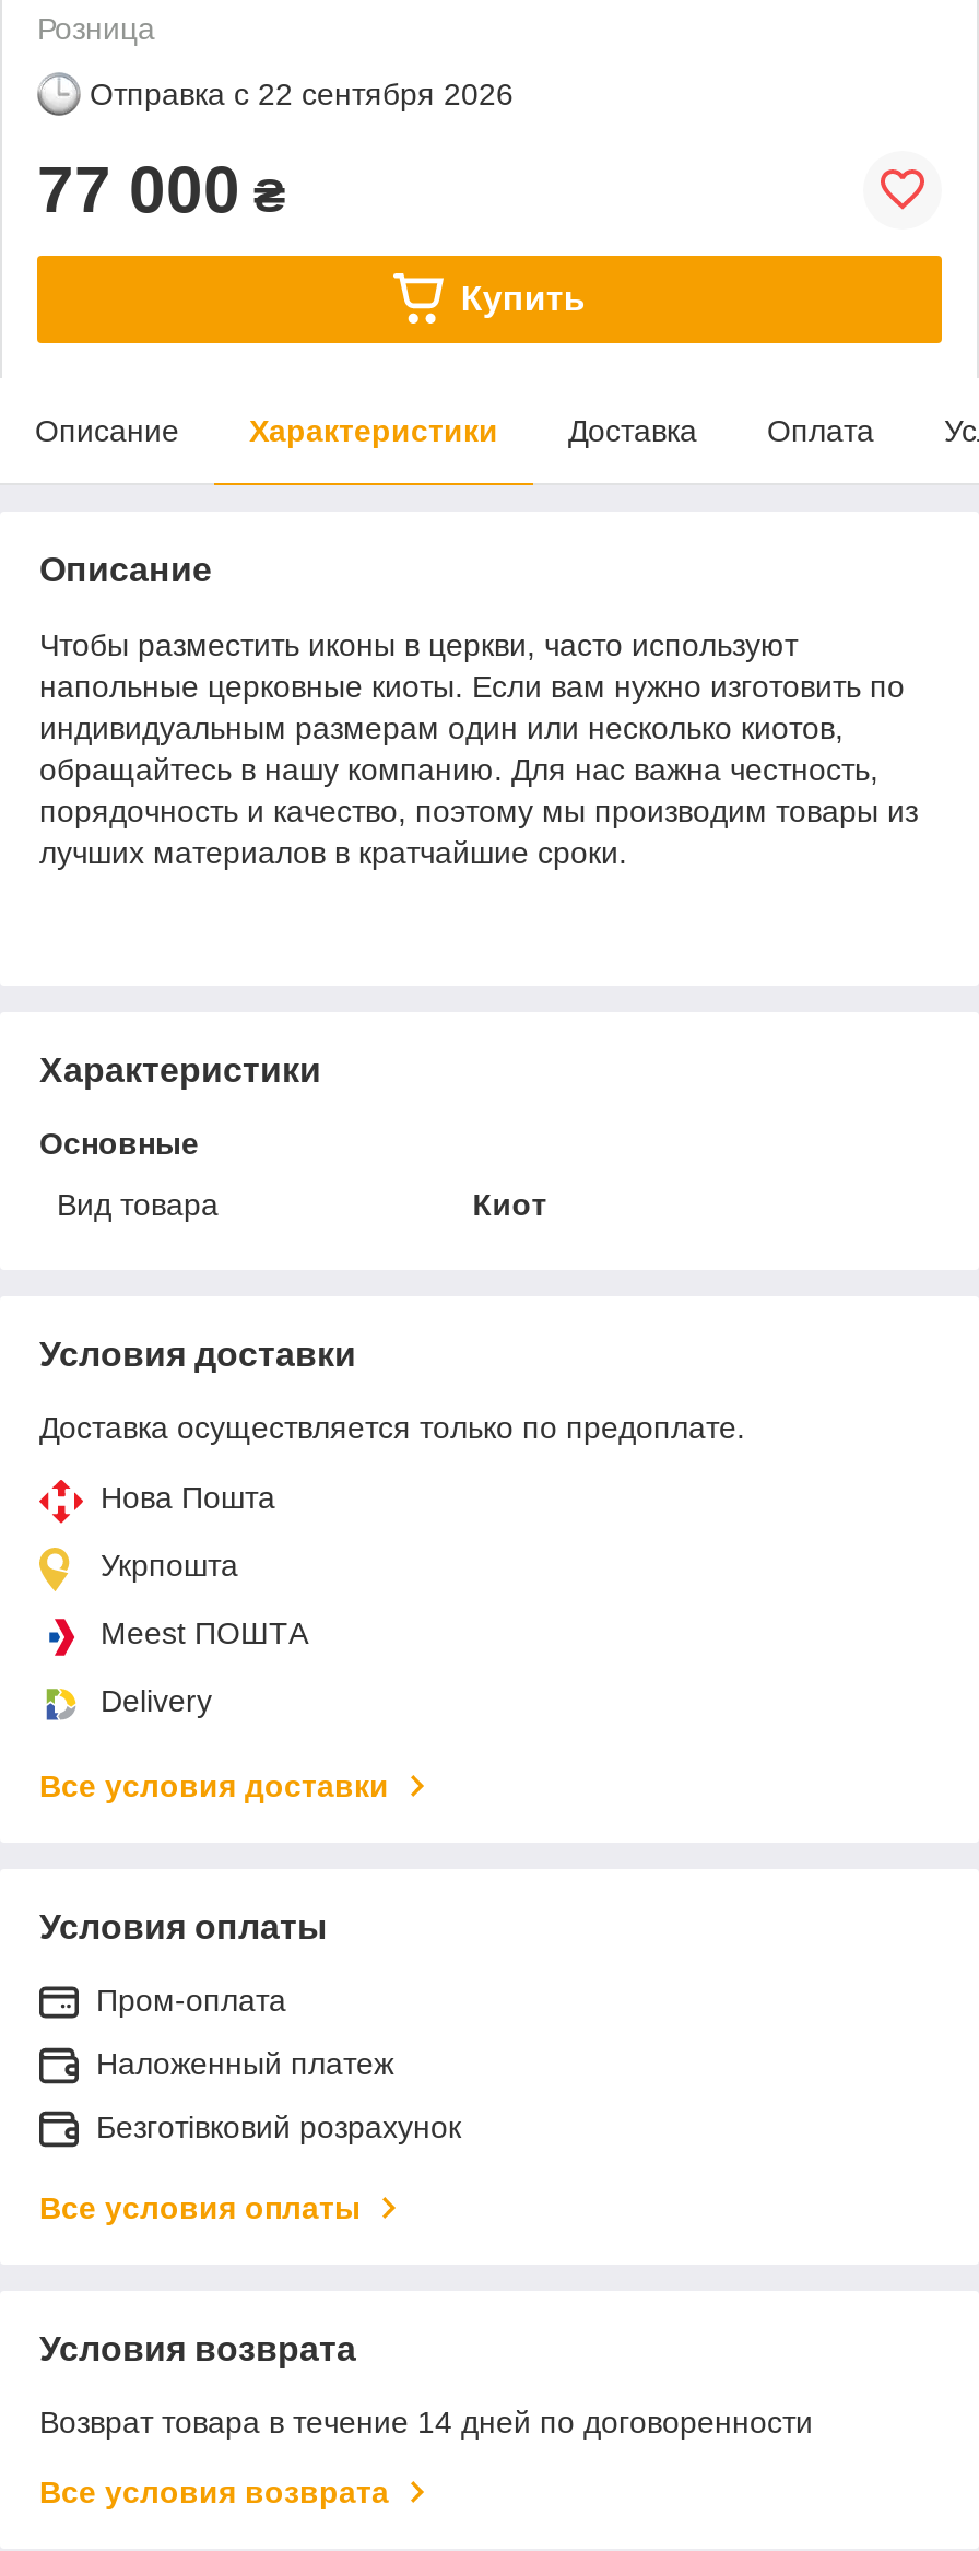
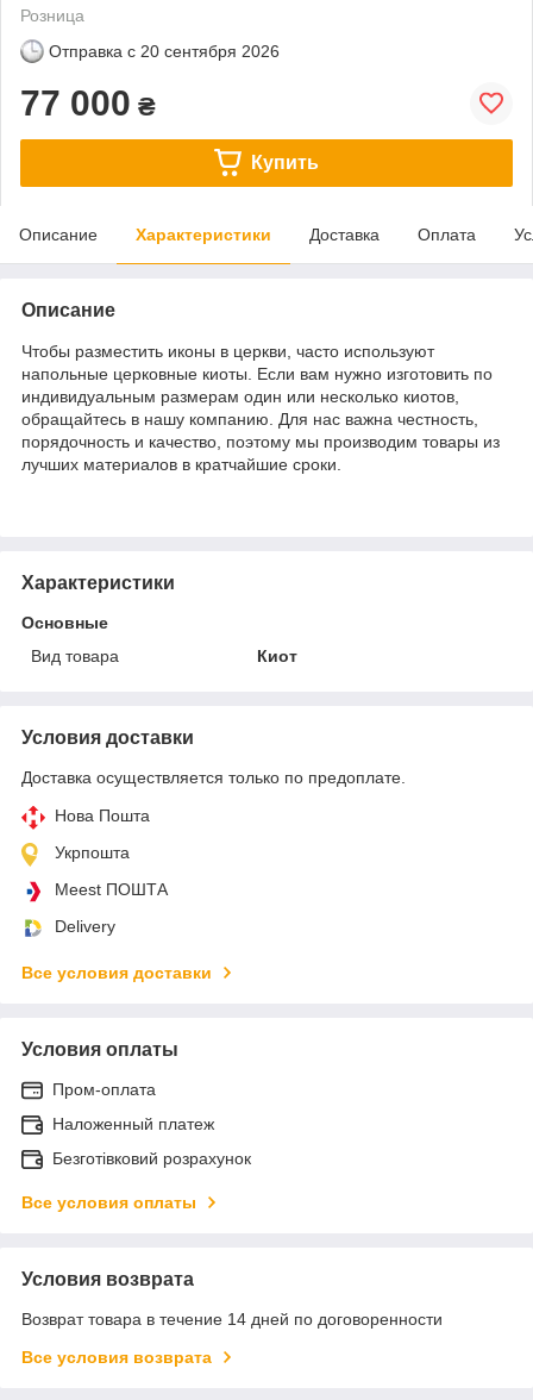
- Отправка с 22 сентября 2026
+ Отправка с 20 сентября 2026
